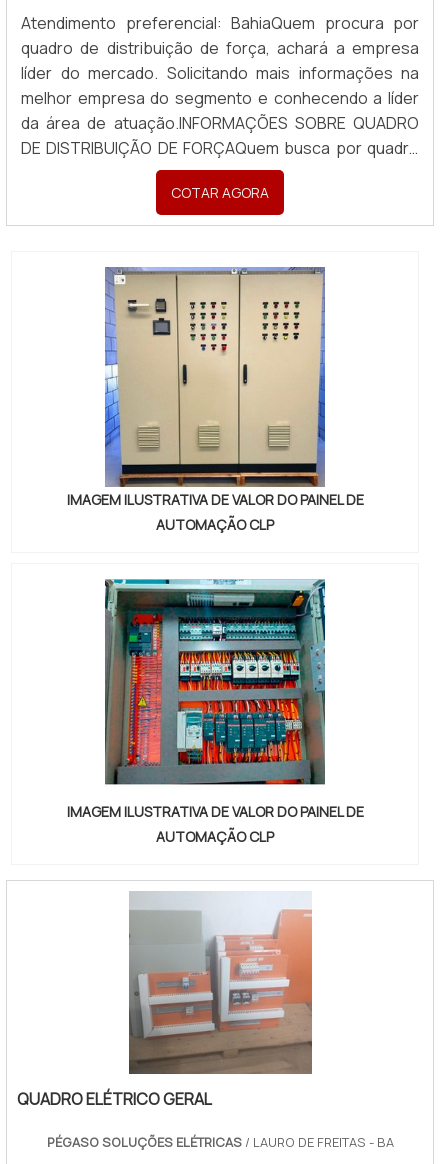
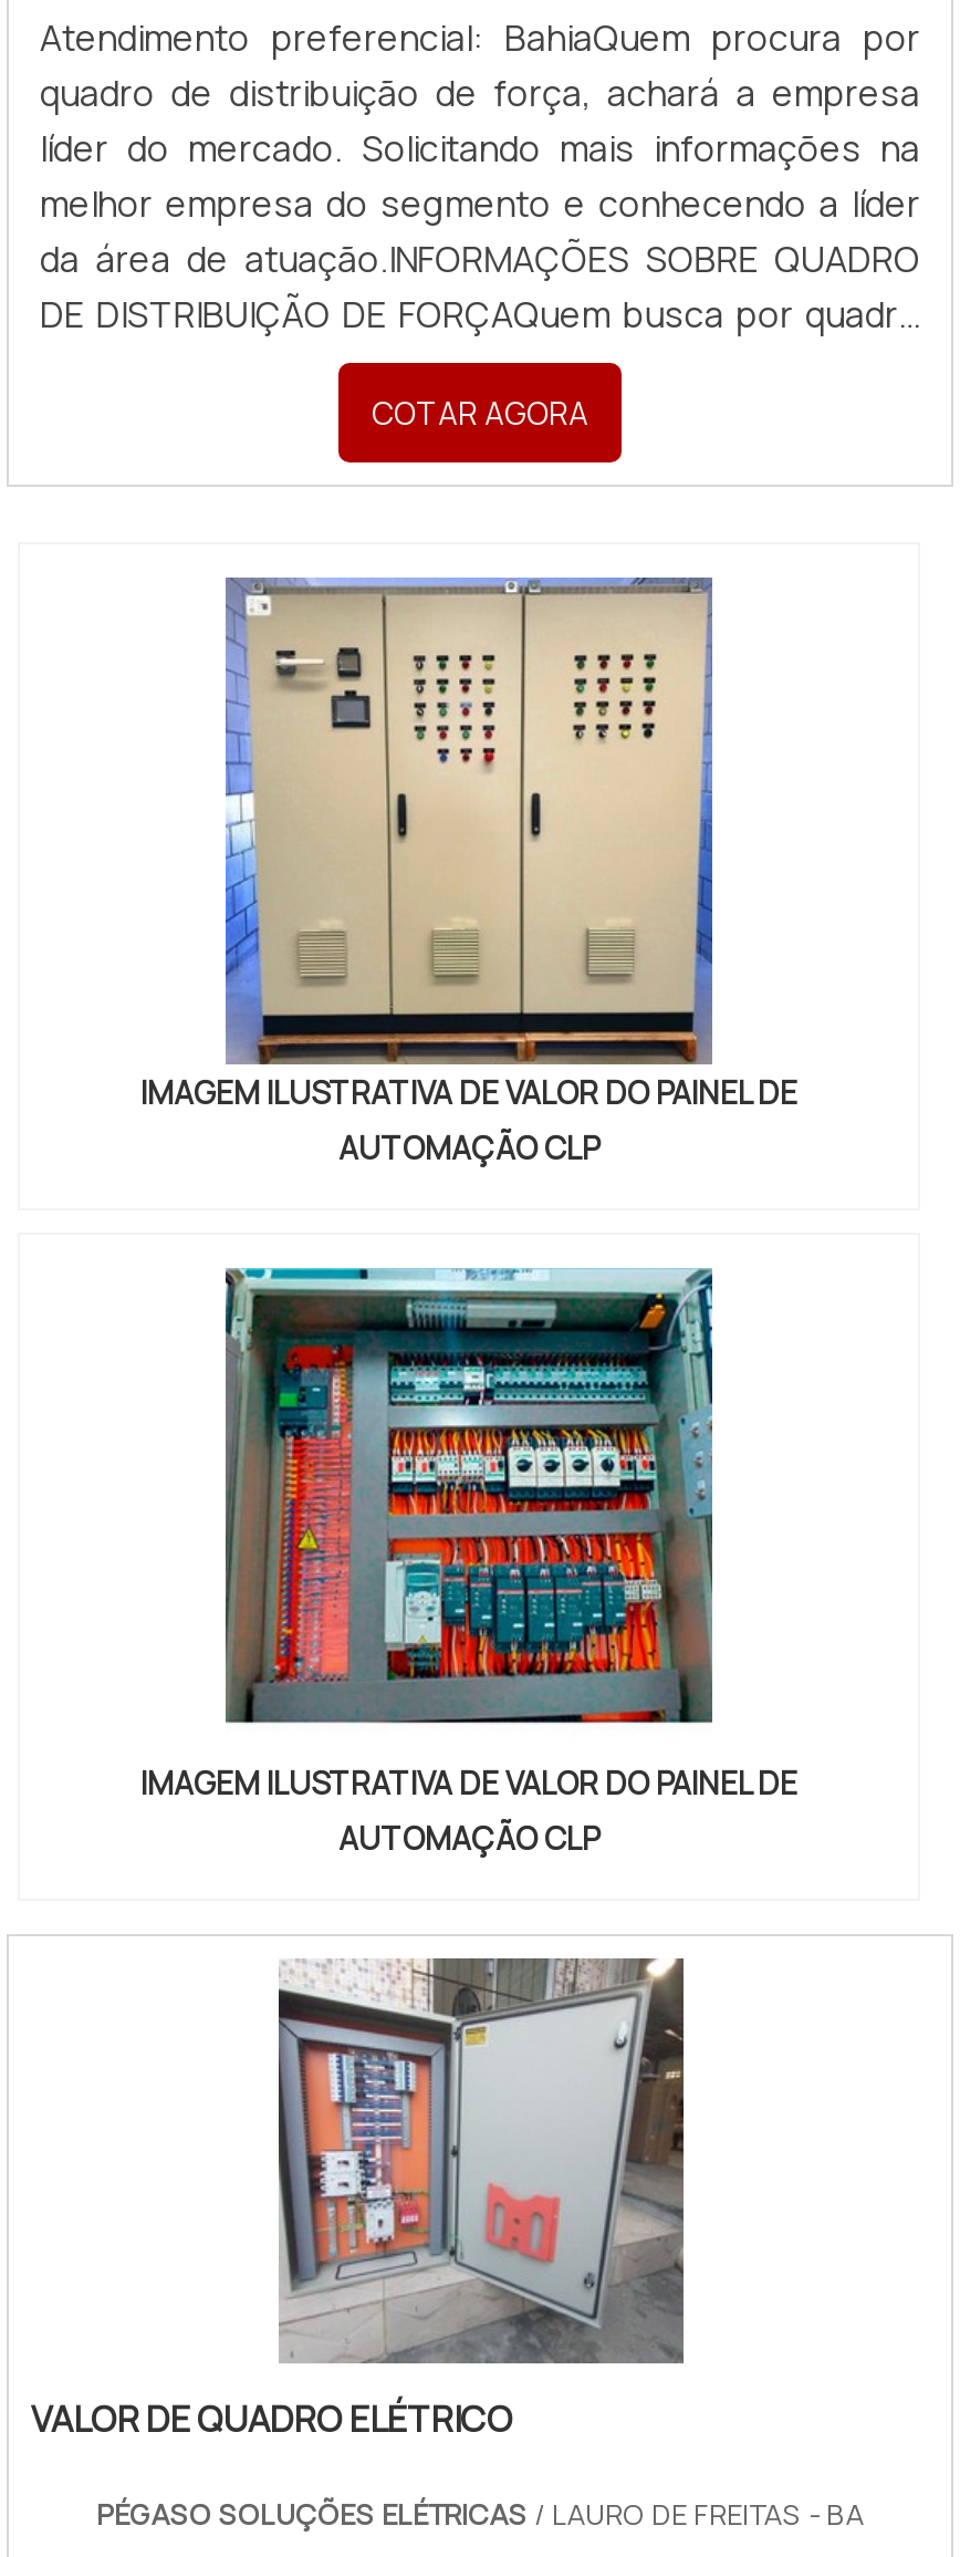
- [image]
- QUADRO ELÉTRICO GERAL
+ [image]
+ VALOR DE QUADRO ELÉTRICO
